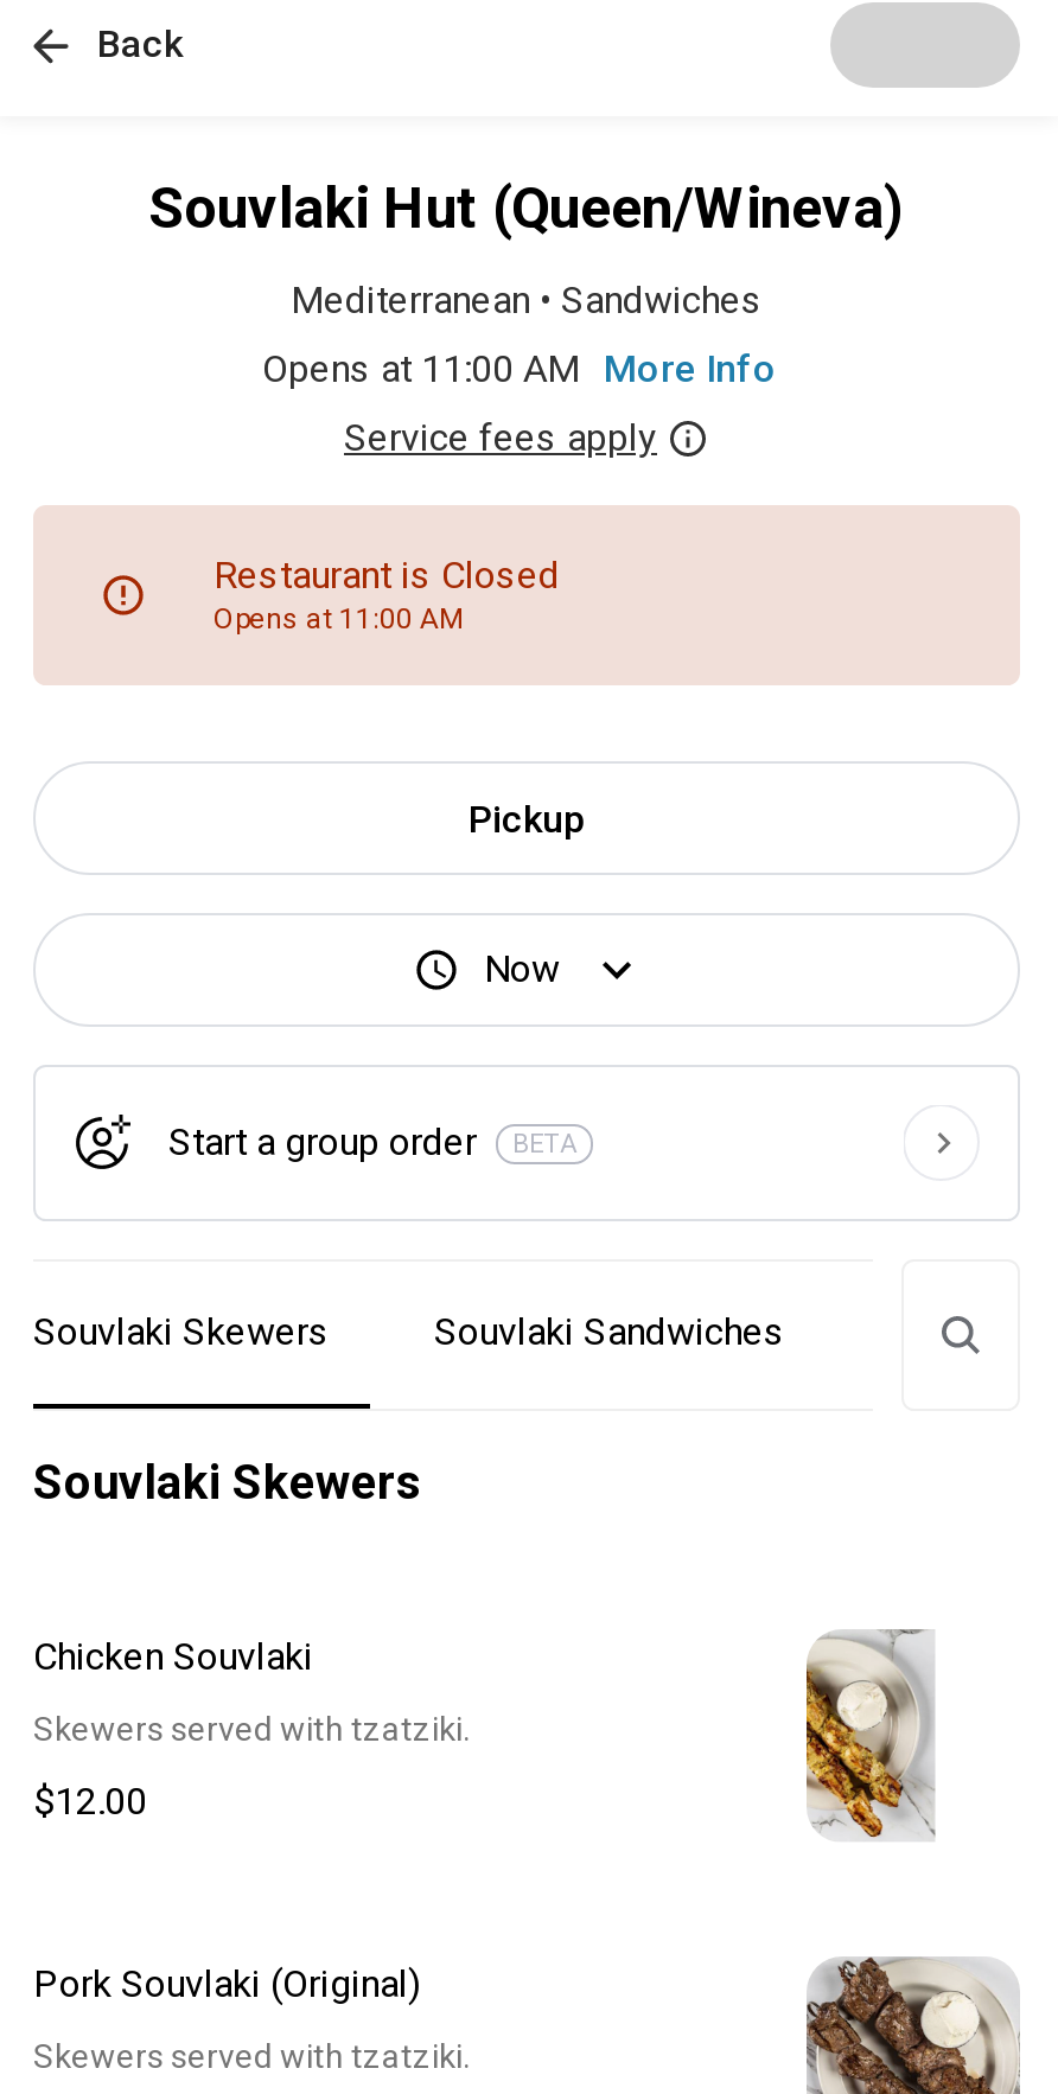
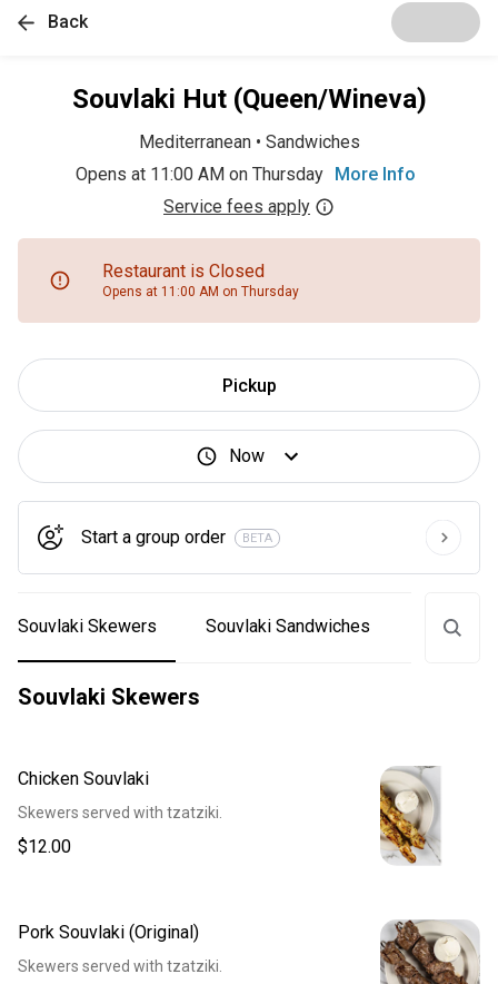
- Opens at 11:00 AM More Info
+ Opens at 11:00 AM on Thursday More Info

- Opens at 11:00 AM
+ Opens at 11:00 AM on Thursday
